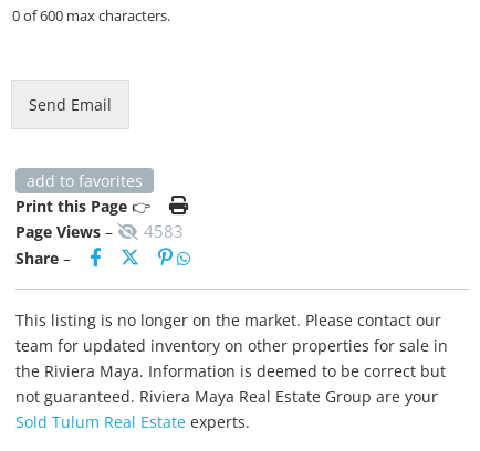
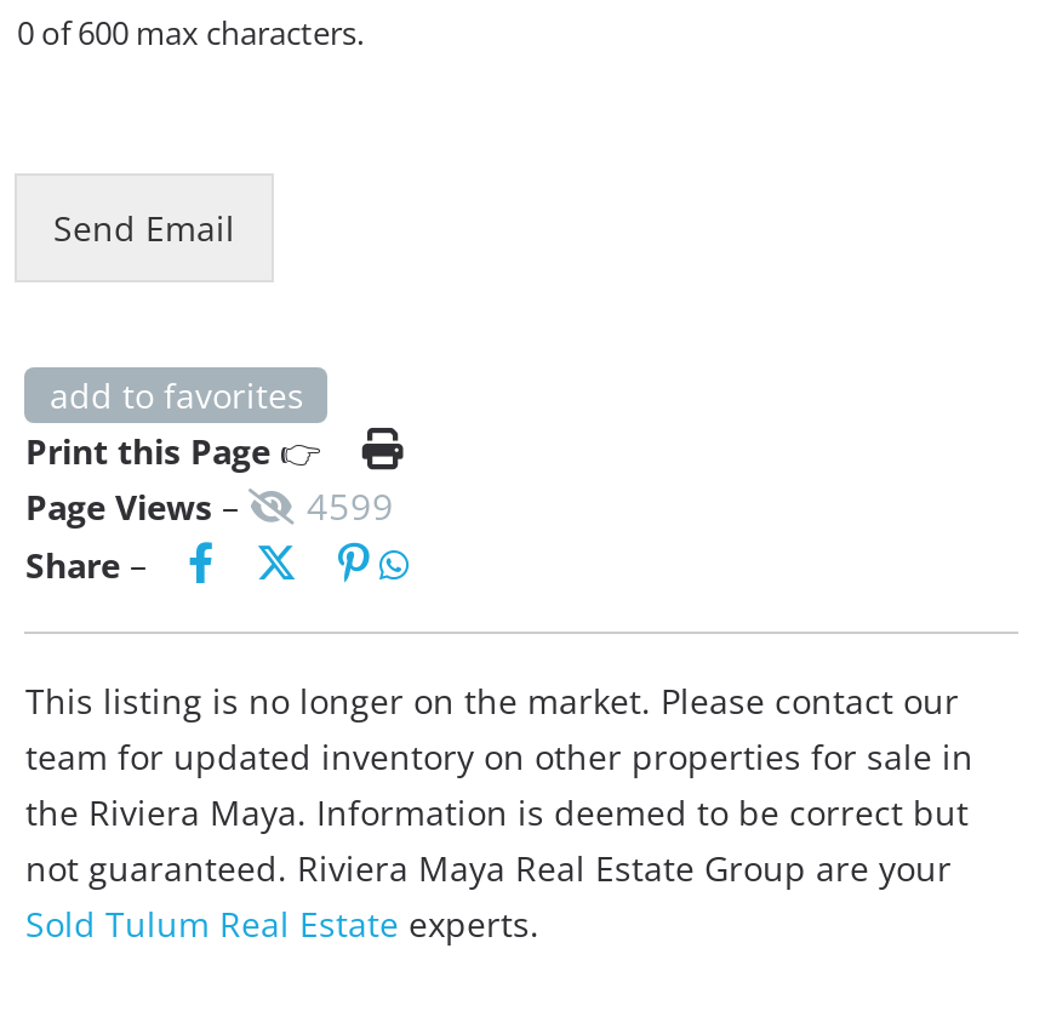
- Page Views – 4583
+ Page Views – 4599
